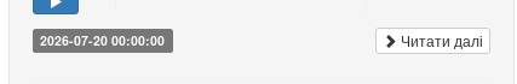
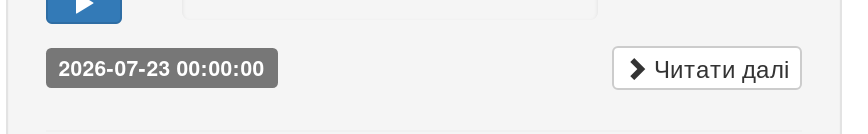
- 2026-07-20 00:00:00
+ 2026-07-23 00:00:00
